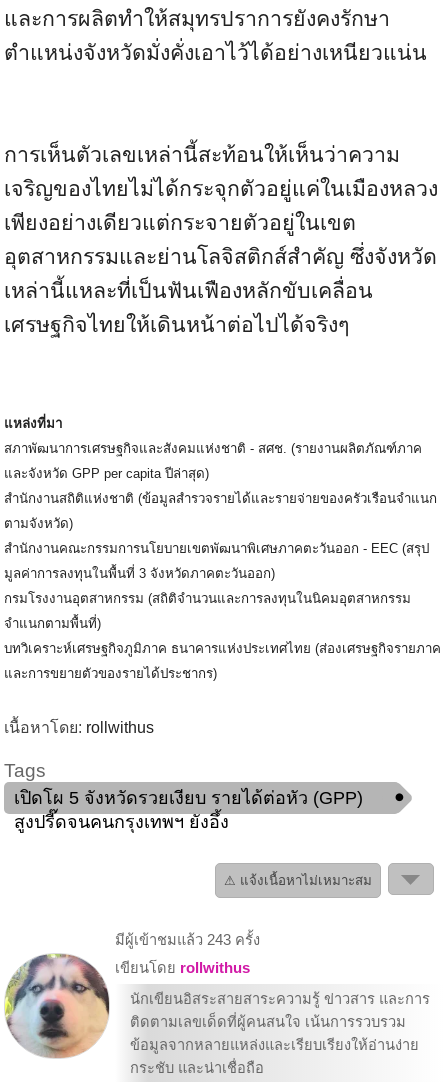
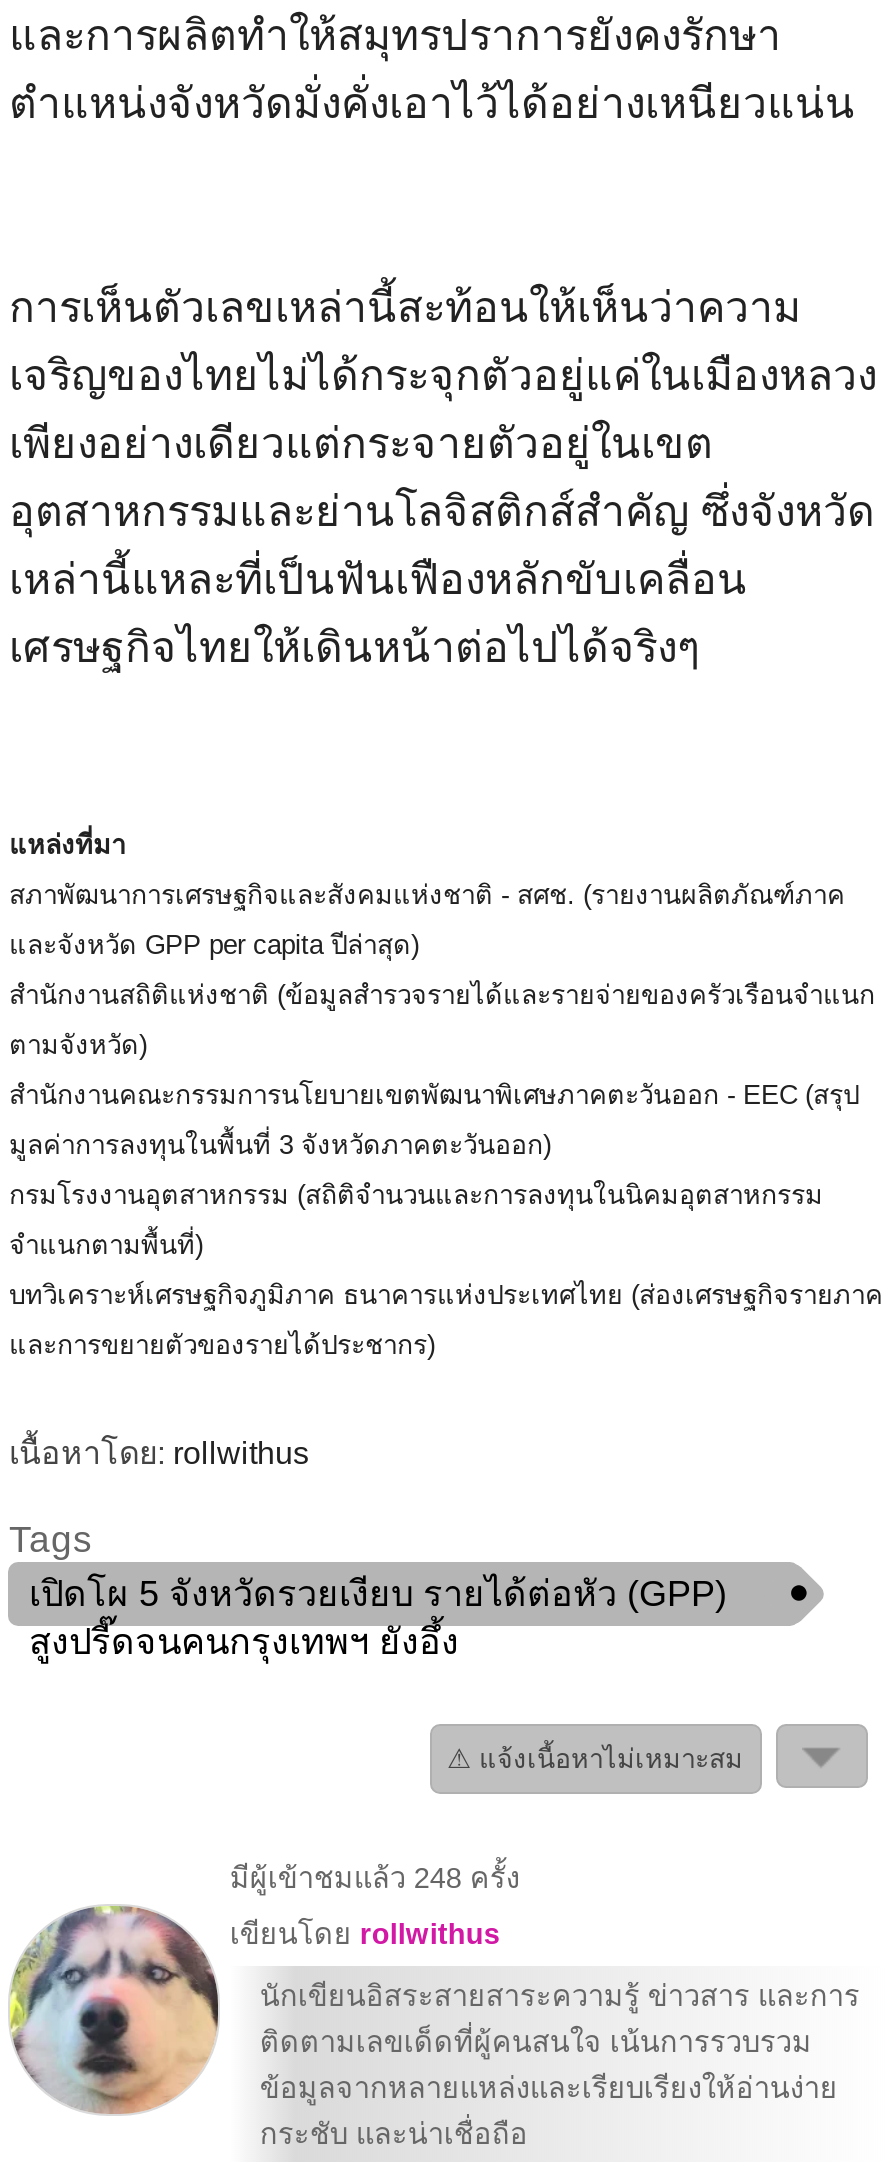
- มีผู้เข้าชมแล้ว 243 ครั้ง
+ มีผู้เข้าชมแล้ว 248 ครั้ง
